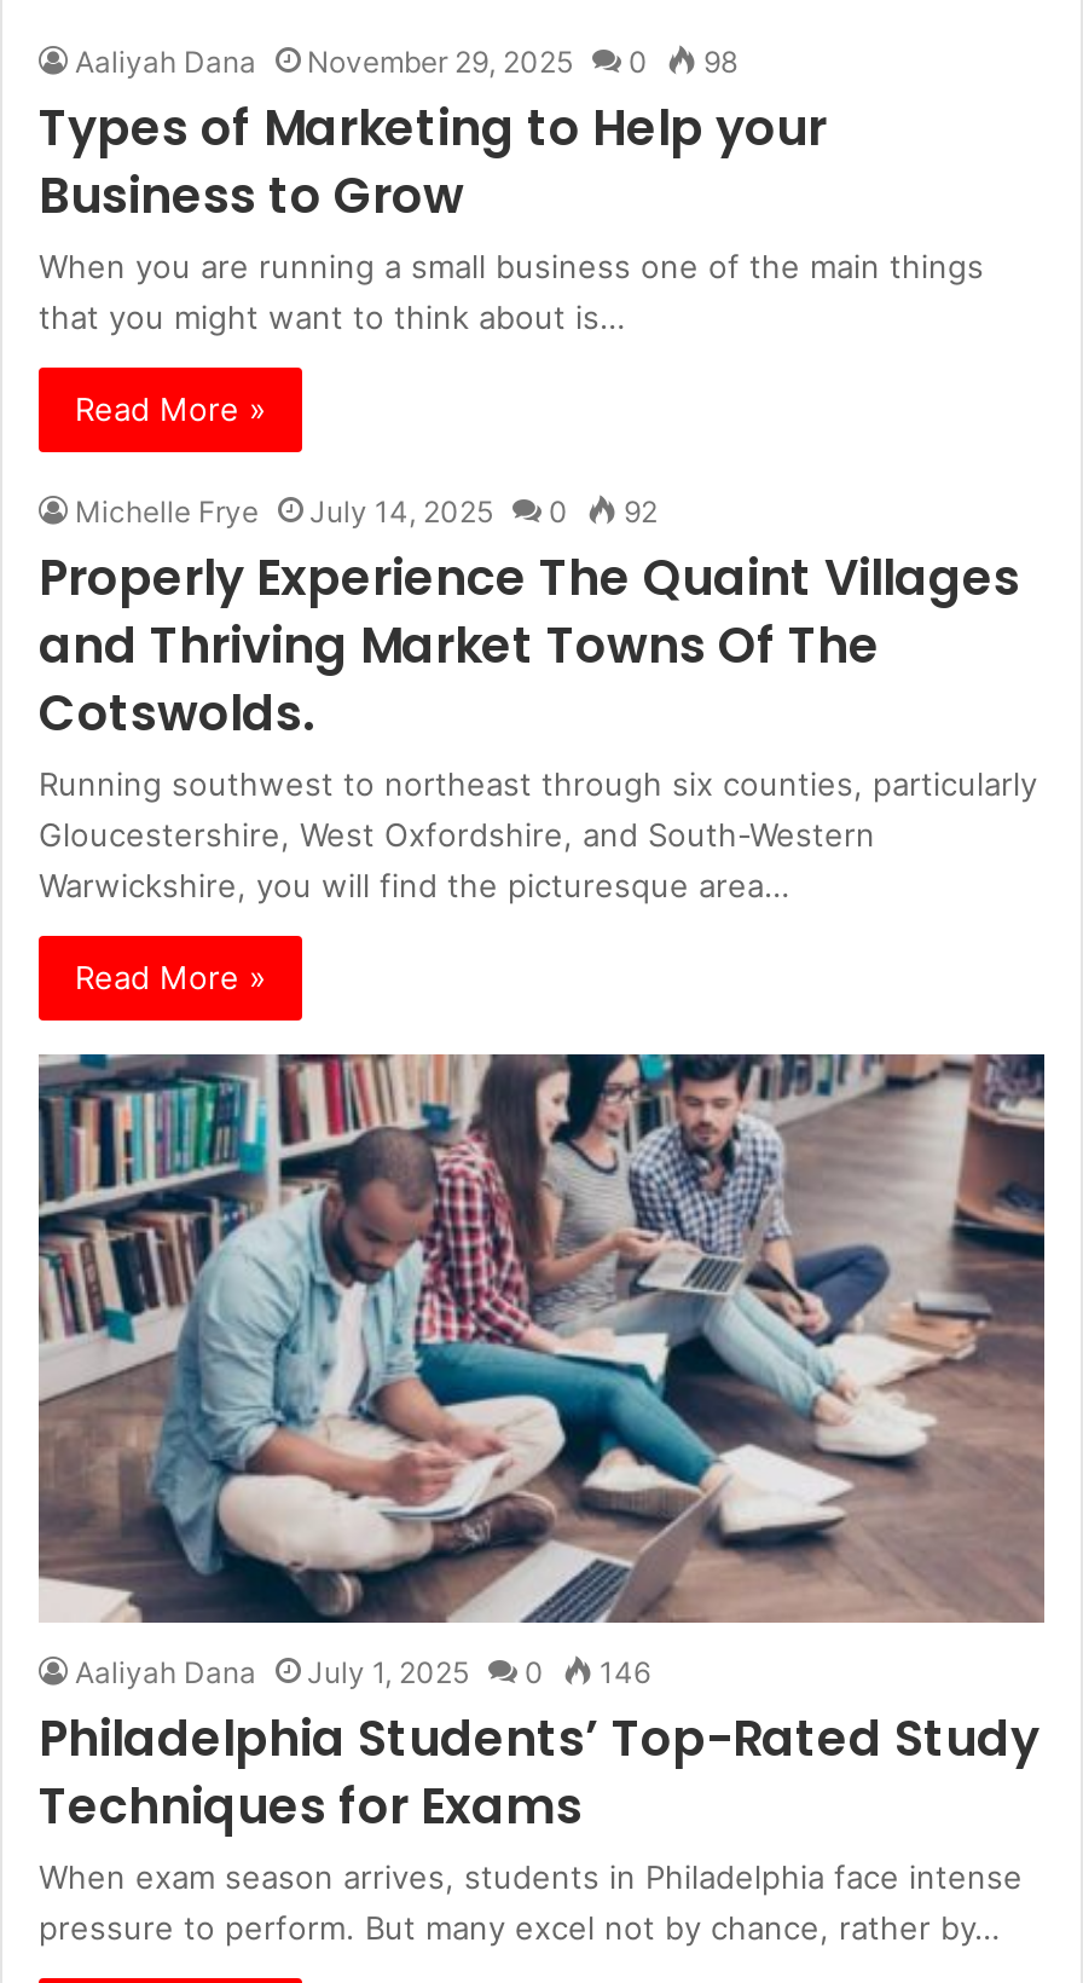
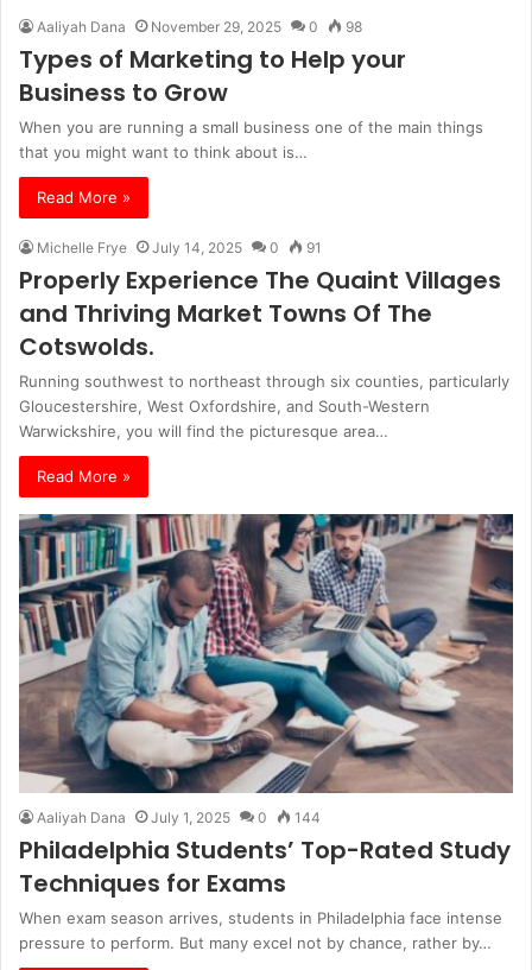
- Michelle Frye July 14, 2025 0 92
+ Michelle Frye July 14, 2025 0 91

- Aaliyah Dana July 1, 2025 0 146
+ Aaliyah Dana July 1, 2025 0 144
